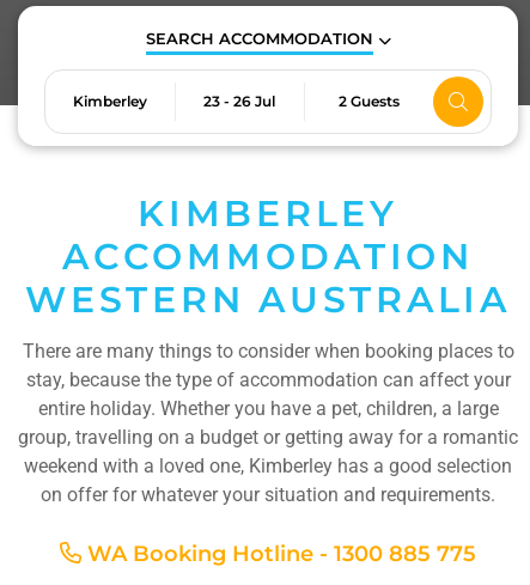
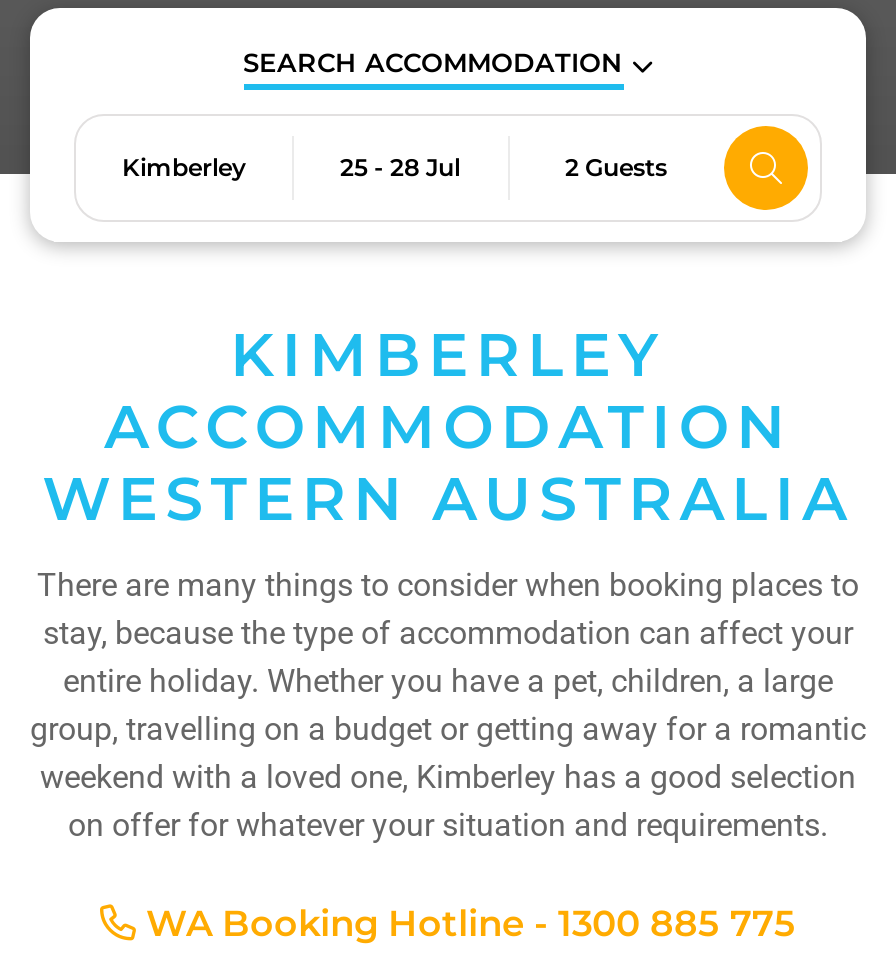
- 23 - 26 Jul
+ 25 - 28 Jul
